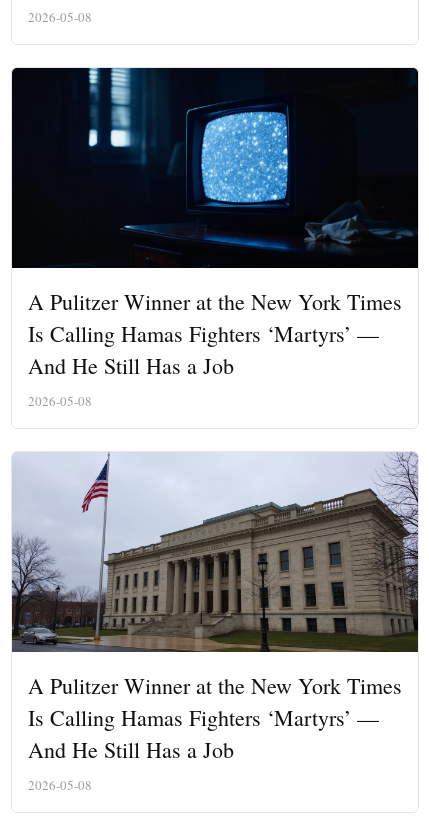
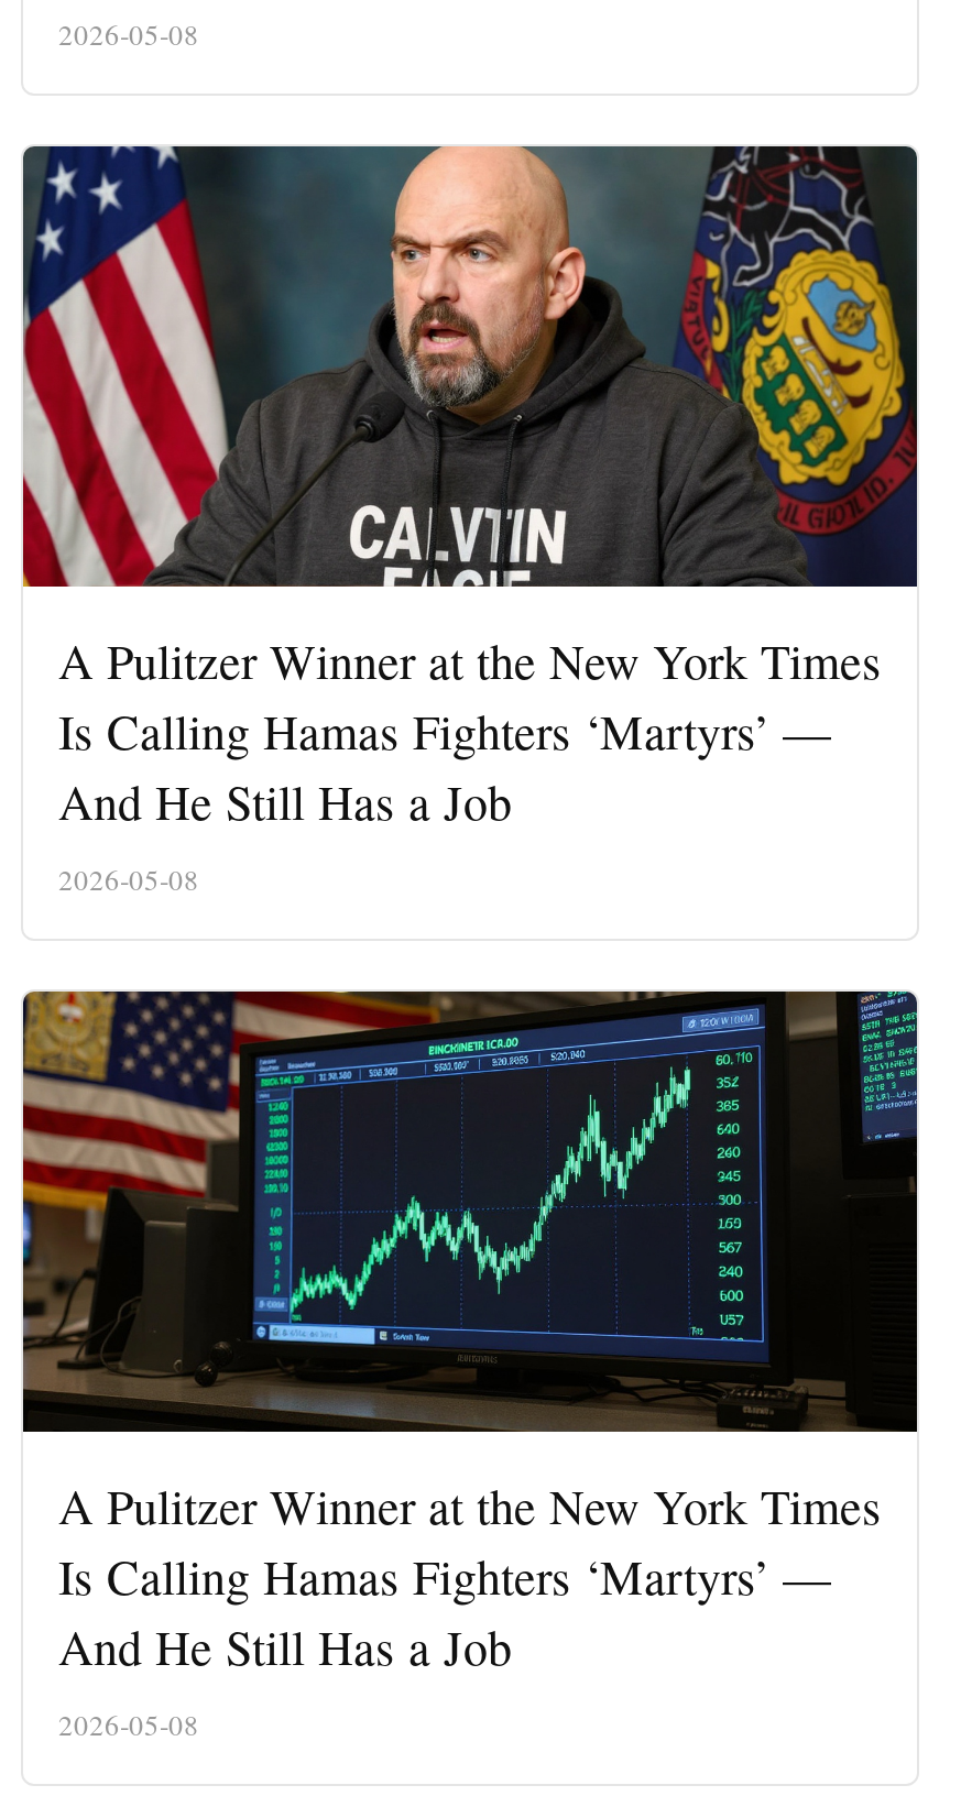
- [image]
+ [image]

- [image]
+ [image]
